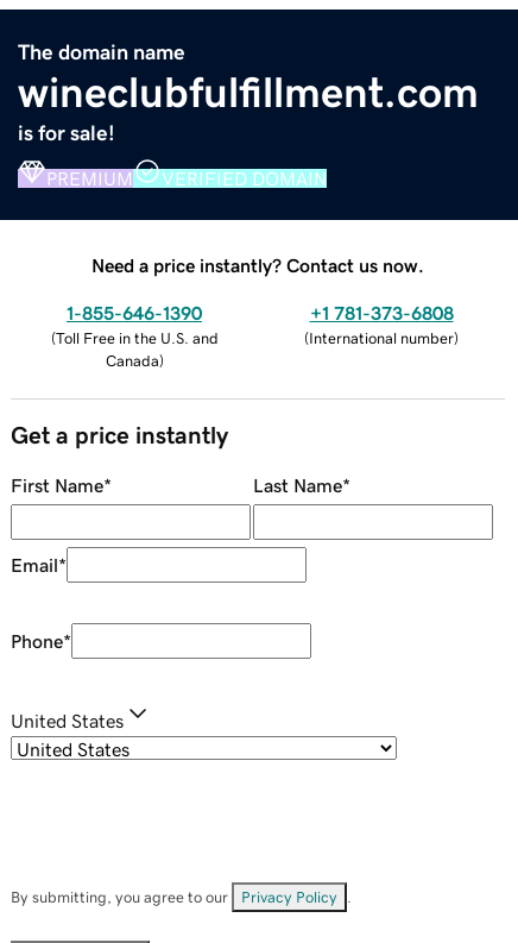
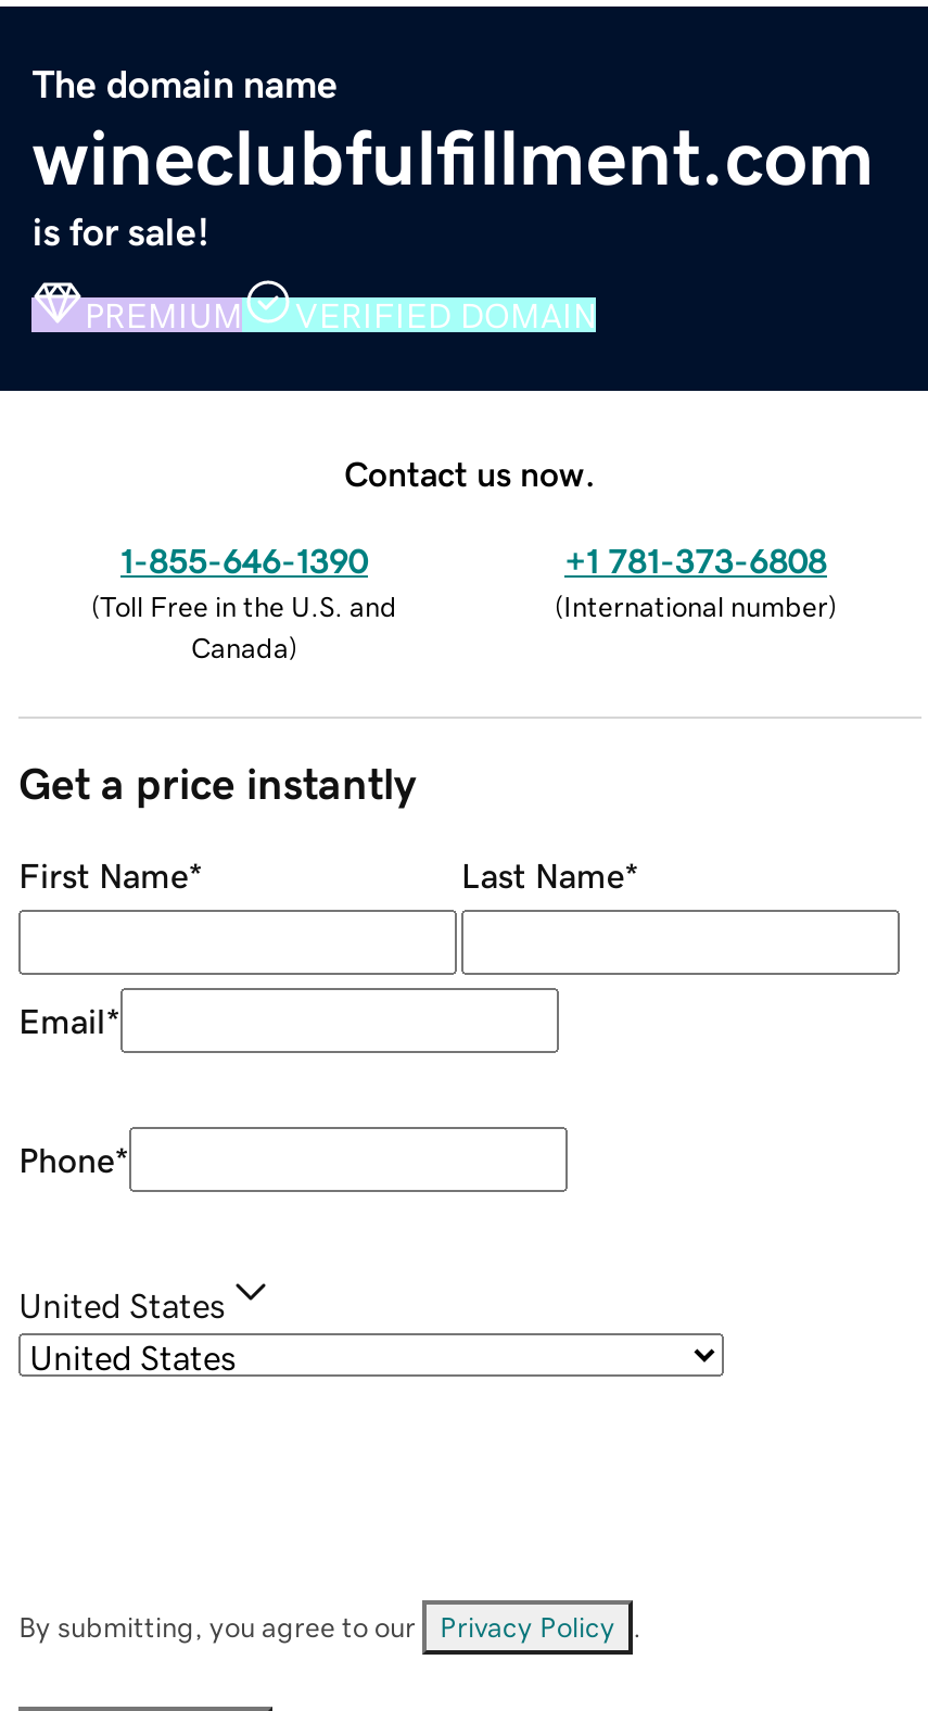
- Need a price instantly? Contact us now.
+ Contact us now.
